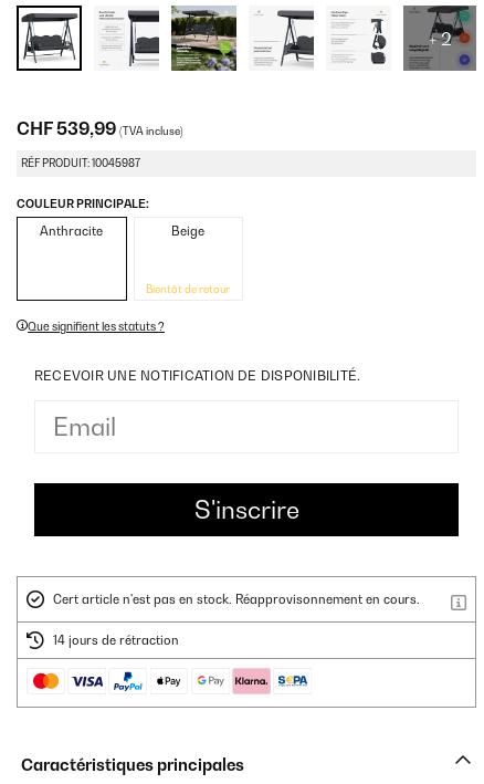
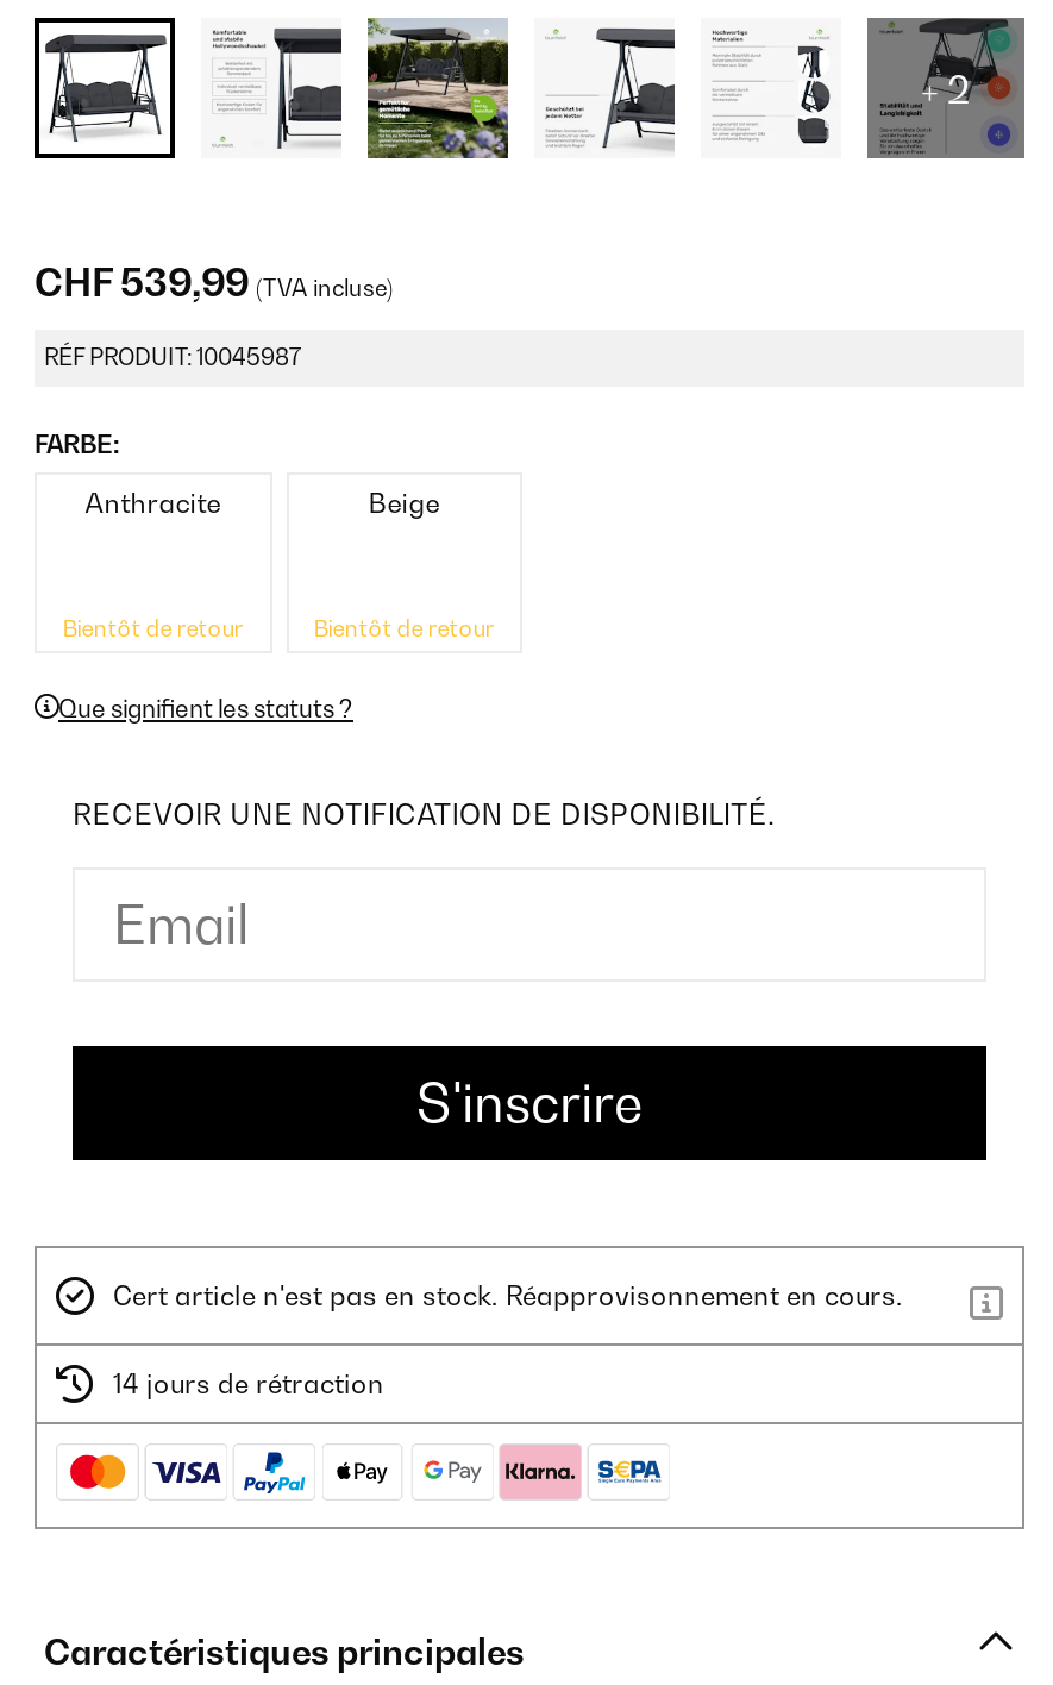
- COULEUR PRINCIPALE:
+ FARBE:

+ Bientôt de retour
